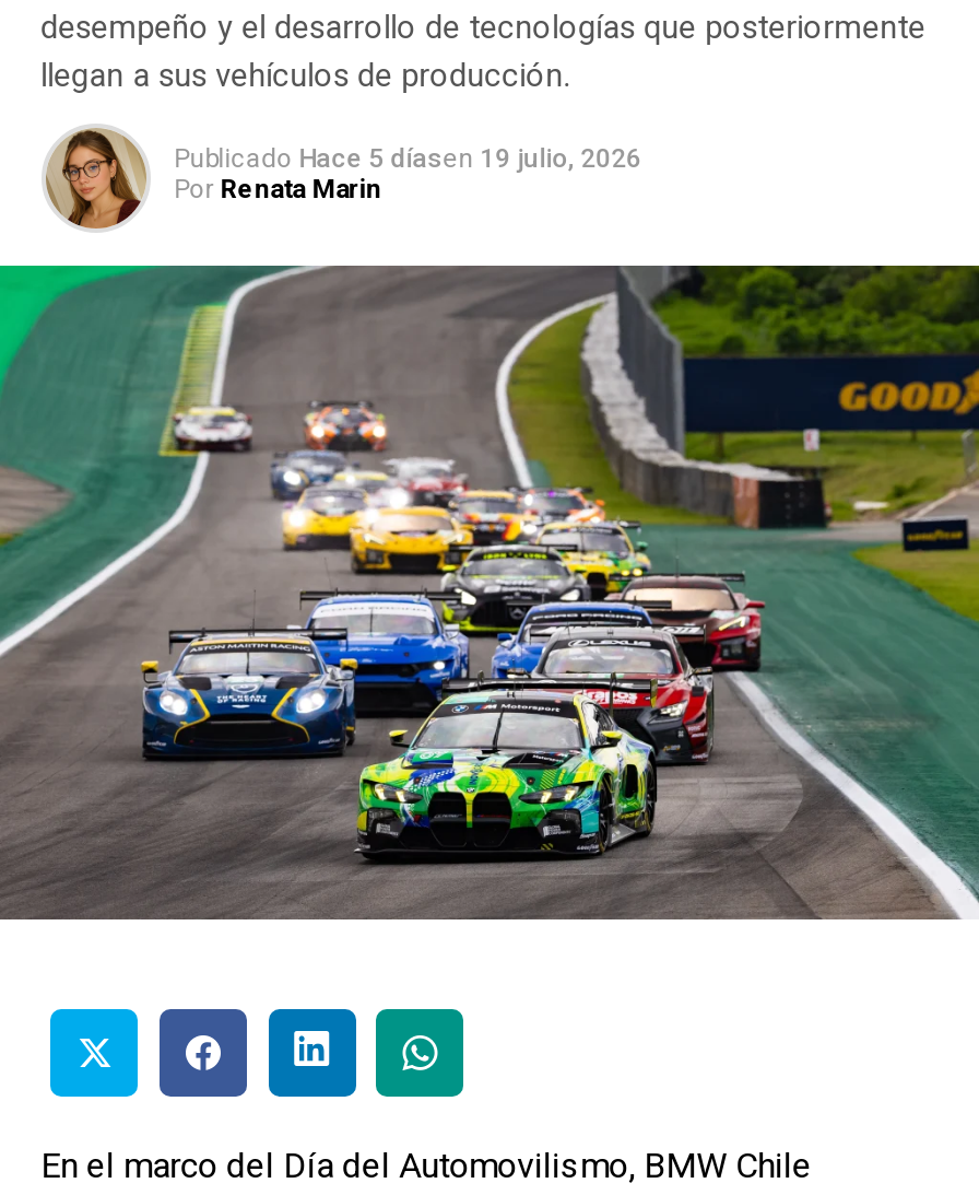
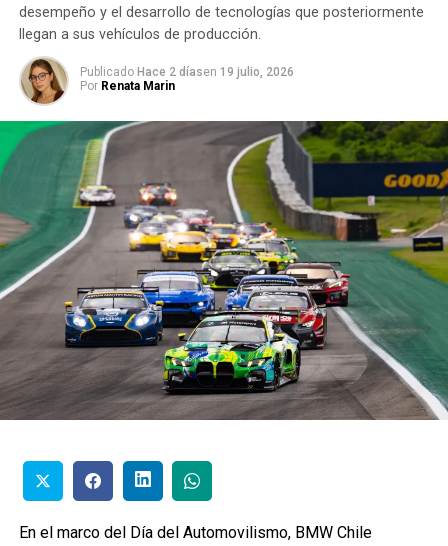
- Publicado Hace 5 díasen 19 julio, 2026
+ Publicado Hace 2 díasen 19 julio, 2026
